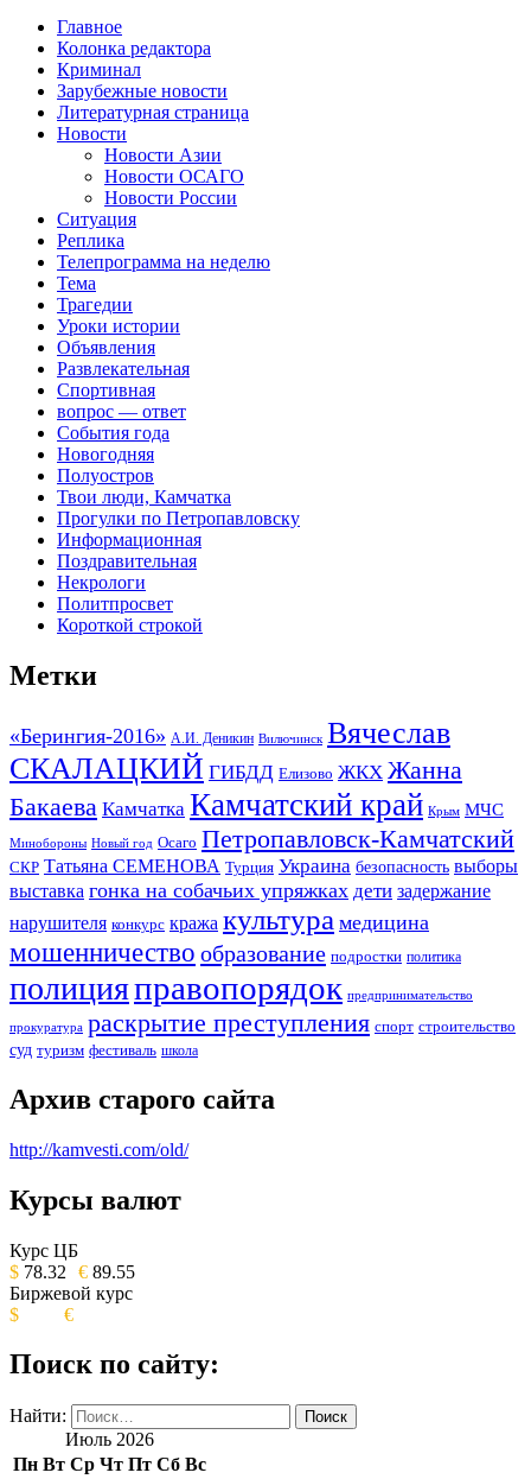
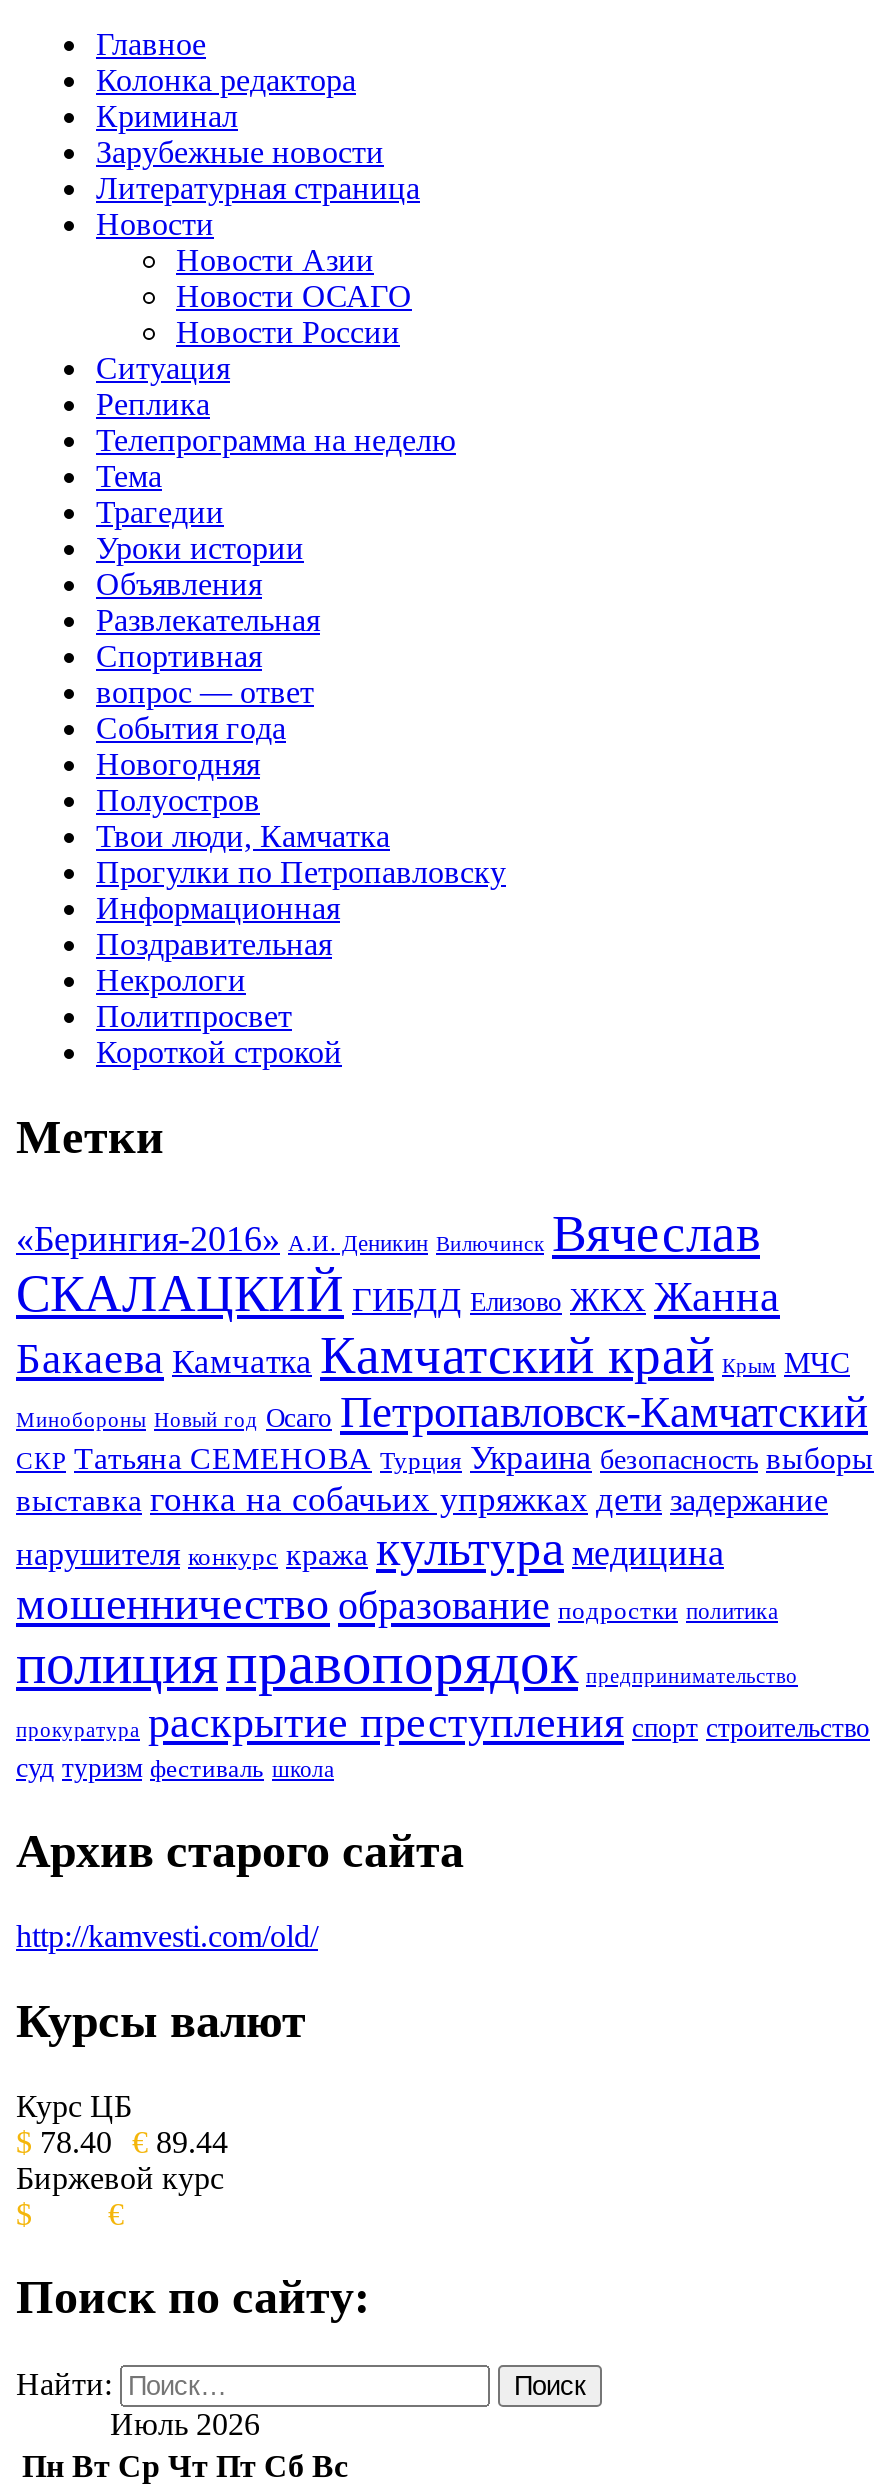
- $ 78.32 € 89.55
+ $ 78.40 € 89.44
